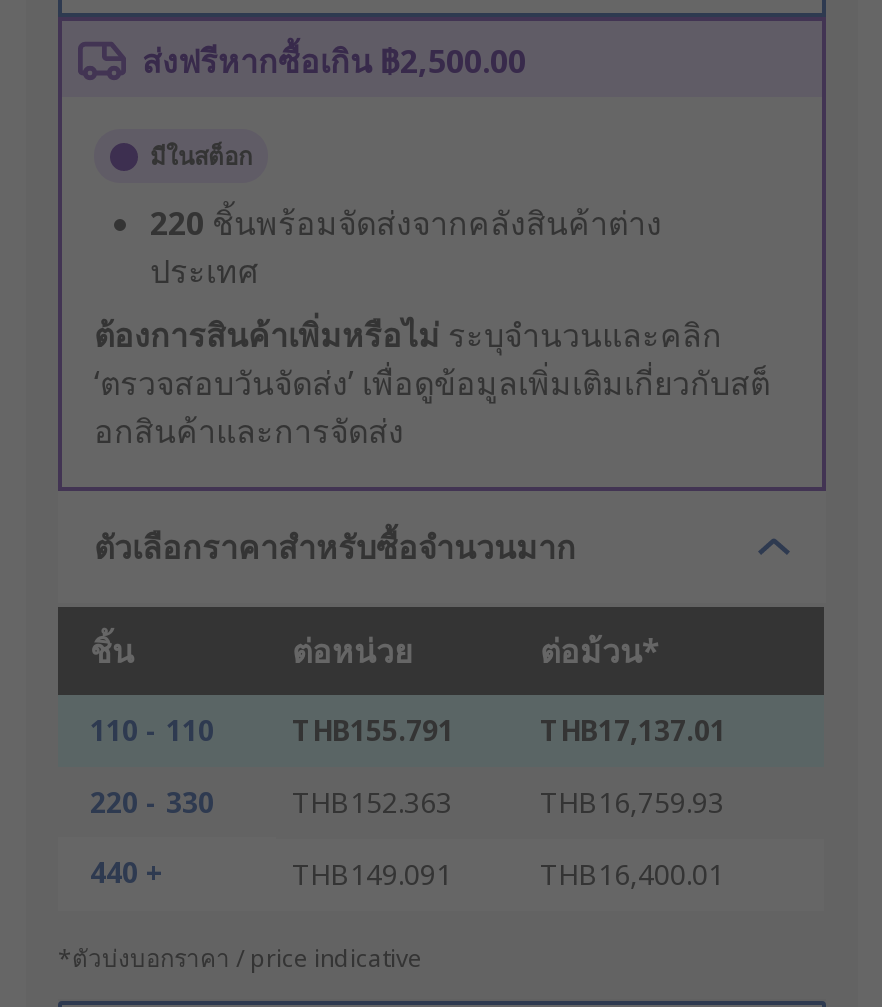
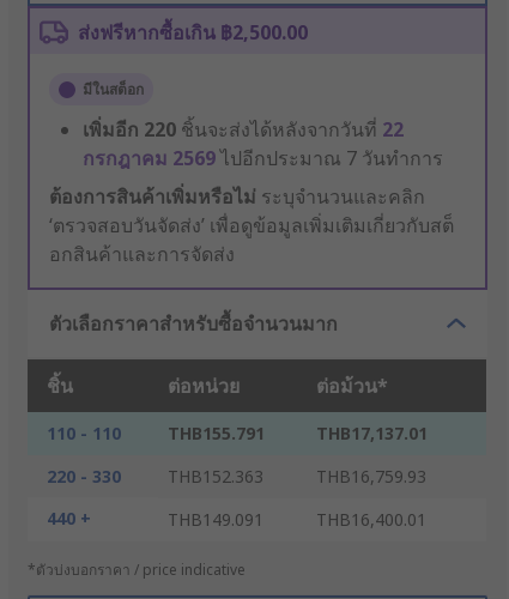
- 220ชิ้นพร้อมจัดส่งจากคลังสินค้าต่าง
- ประเทศ
+ เพิ่มอีก 220ชิ้นจะส่งได้หลังจากวันที่22
+ กรกฎาคม 2569ไปอีกประมาณ 7 วันทำการ
